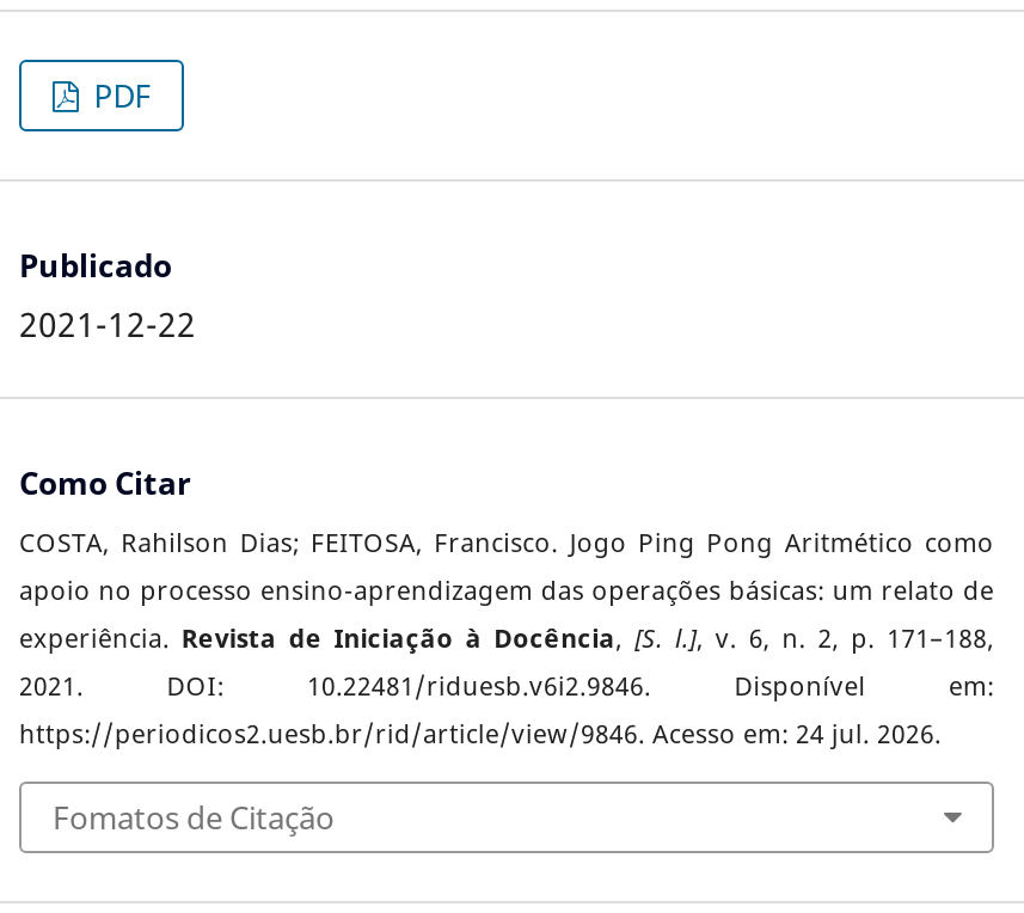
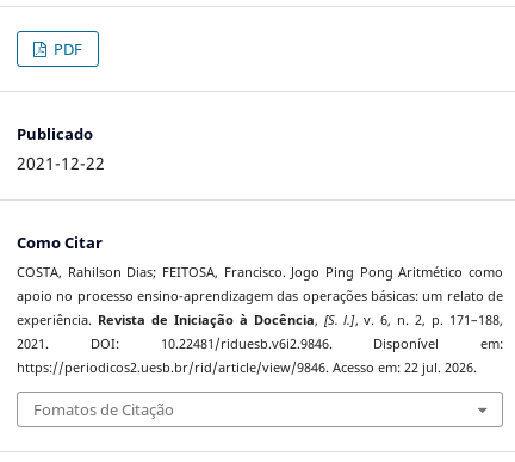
- https://periodicos2.uesb.br/rid/article/view/9846. Acesso em: 24 jul. 2026.
+ https://periodicos2.uesb.br/rid/article/view/9846. Acesso em: 22 jul. 2026.
